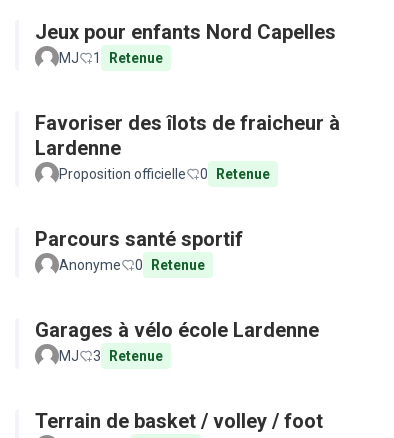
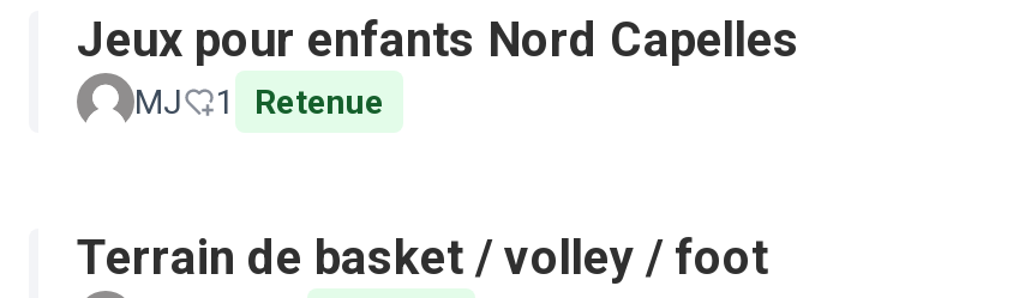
- Favoriser des îlots de fraicheur à
- Lardenne
- Proposition officielle
- 0 Retenue
- Parcours santé sportif
- Anonyme
- 0 Retenue
- Garages à vélo école Lardenne
- MJ
- 3 Retenue
